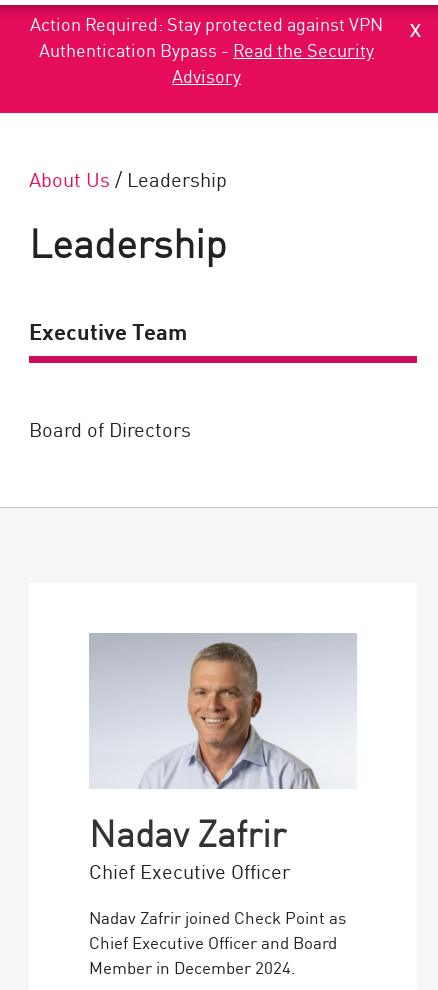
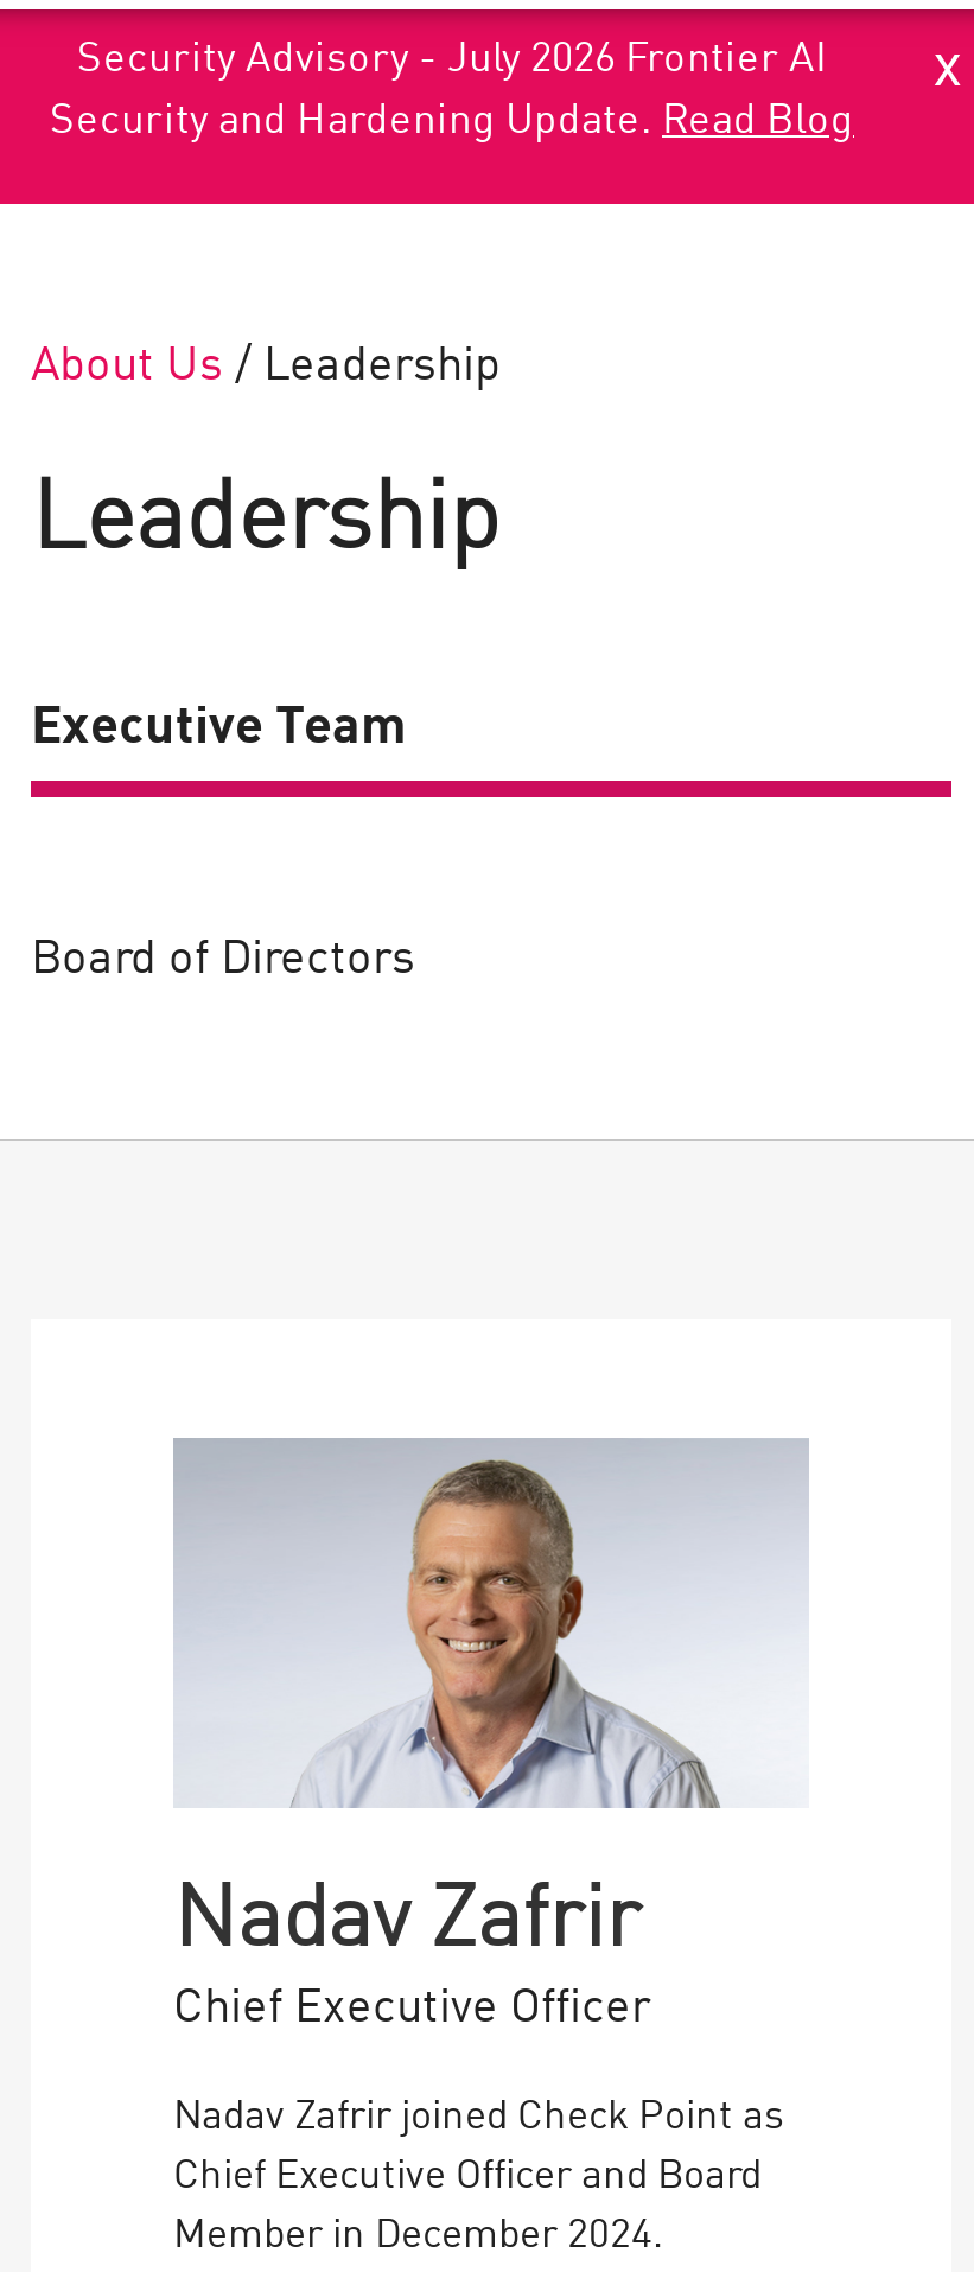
- Action Required: Stay protected against VPN
- Authentication Bypass - Read the Security
- Advisory
+ Security Advisory - July 2026 Frontier AI
+ Security and Hardening Update. Read Blog
